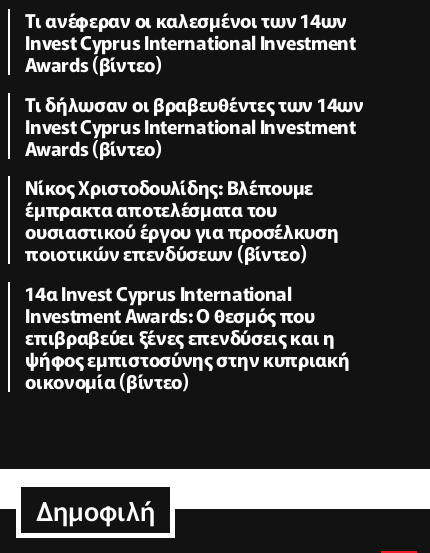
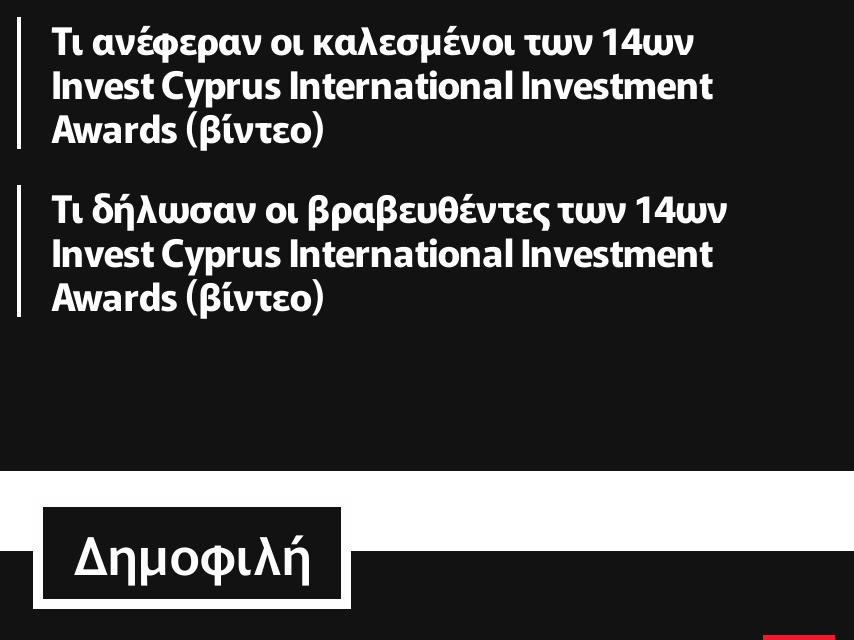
- Νίκος Χριστοδουλίδης: Βλέπουμε
- έμπρακτα αποτελέσματα του
- ουσιαστικού έργου για προσέλκυση
- ποιοτικών επενδύσεων (βίντεο)
- 14α Invest Cyprus International
- Investment Awards: Ο θεσμός που
- επιβραβεύει ξένες επενδύσεις και η
- ψήφος εμπιστοσύνης στην κυπριακή
- οικονομία (βίντεο)
